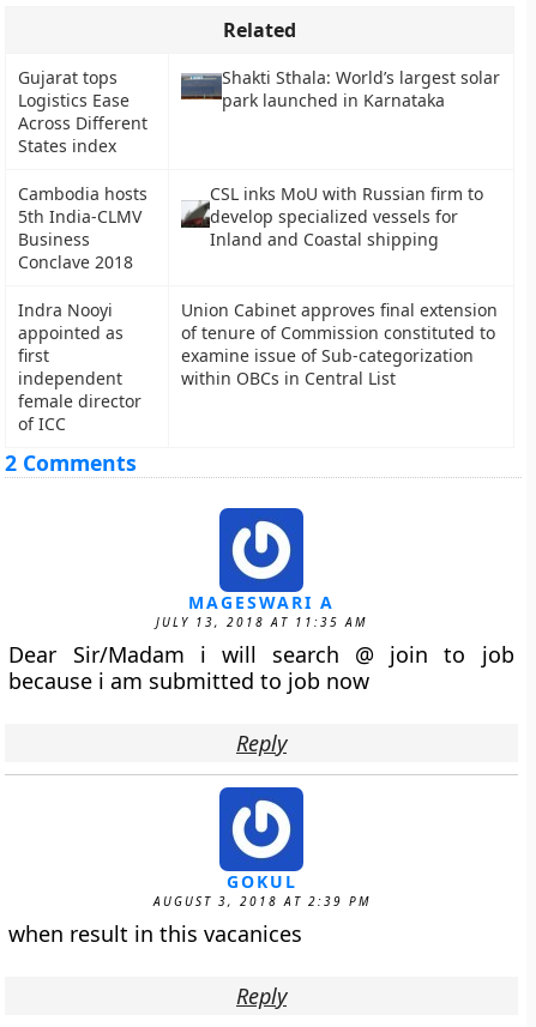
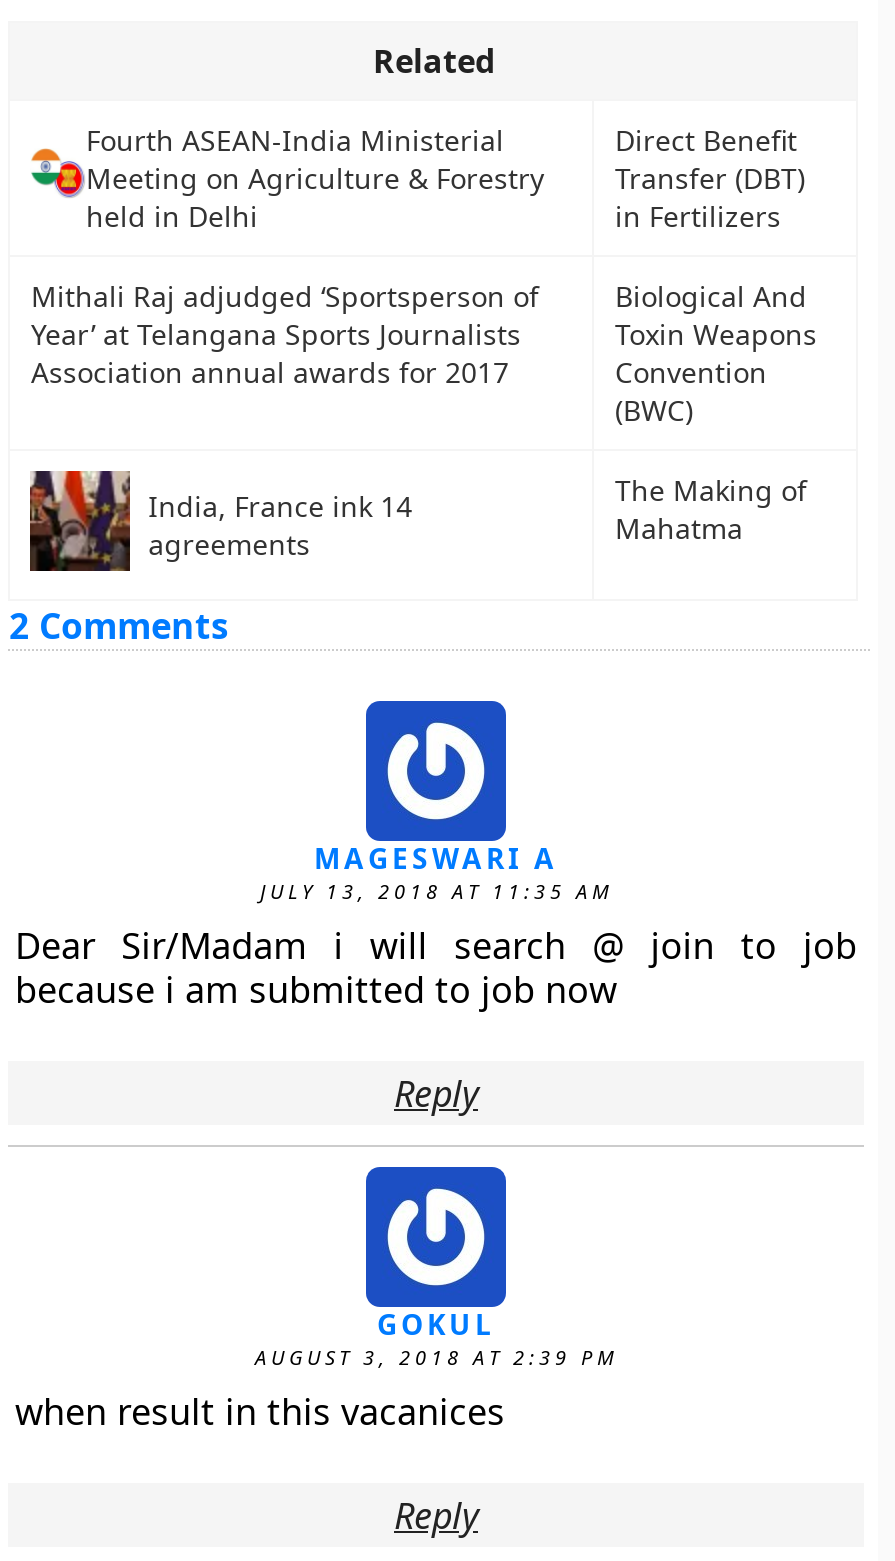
- Gujarat tops
- Logistics Ease
- Across Different
- States index
+ Fourth ASEAN-India Ministerial
+ Meeting on Agriculture & Forestry
+ held in Delhi

- Shakti Sthala: World’s largest solar
- park launched in Karnataka
+ Direct Benefit
+ Transfer (DBT)
+ in Fertilizers

- Cambodia hosts
- 5th India-CLMV
- Business
- Conclave 2018
+ Mithali Raj adjudged ‘Sportsperson of
+ Year’ at Telangana Sports Journalists
+ Association annual awards for 2017

- CSL inks MoU with Russian firm to
- develop specialized vessels for
- Inland and Coastal shipping
+ Biological And
+ Toxin Weapons
+ Convention
+ (BWC)

- Indra Nooyi
- appointed as
- first
- independent
- female director
- of ICC
+ India, France ink 14
+ agreements

- Union Cabinet approves final extension
- of tenure of Commission constituted to
- examine issue of Sub-categorization
- within OBCs in Central List
+ The Making of
+ Mahatma
